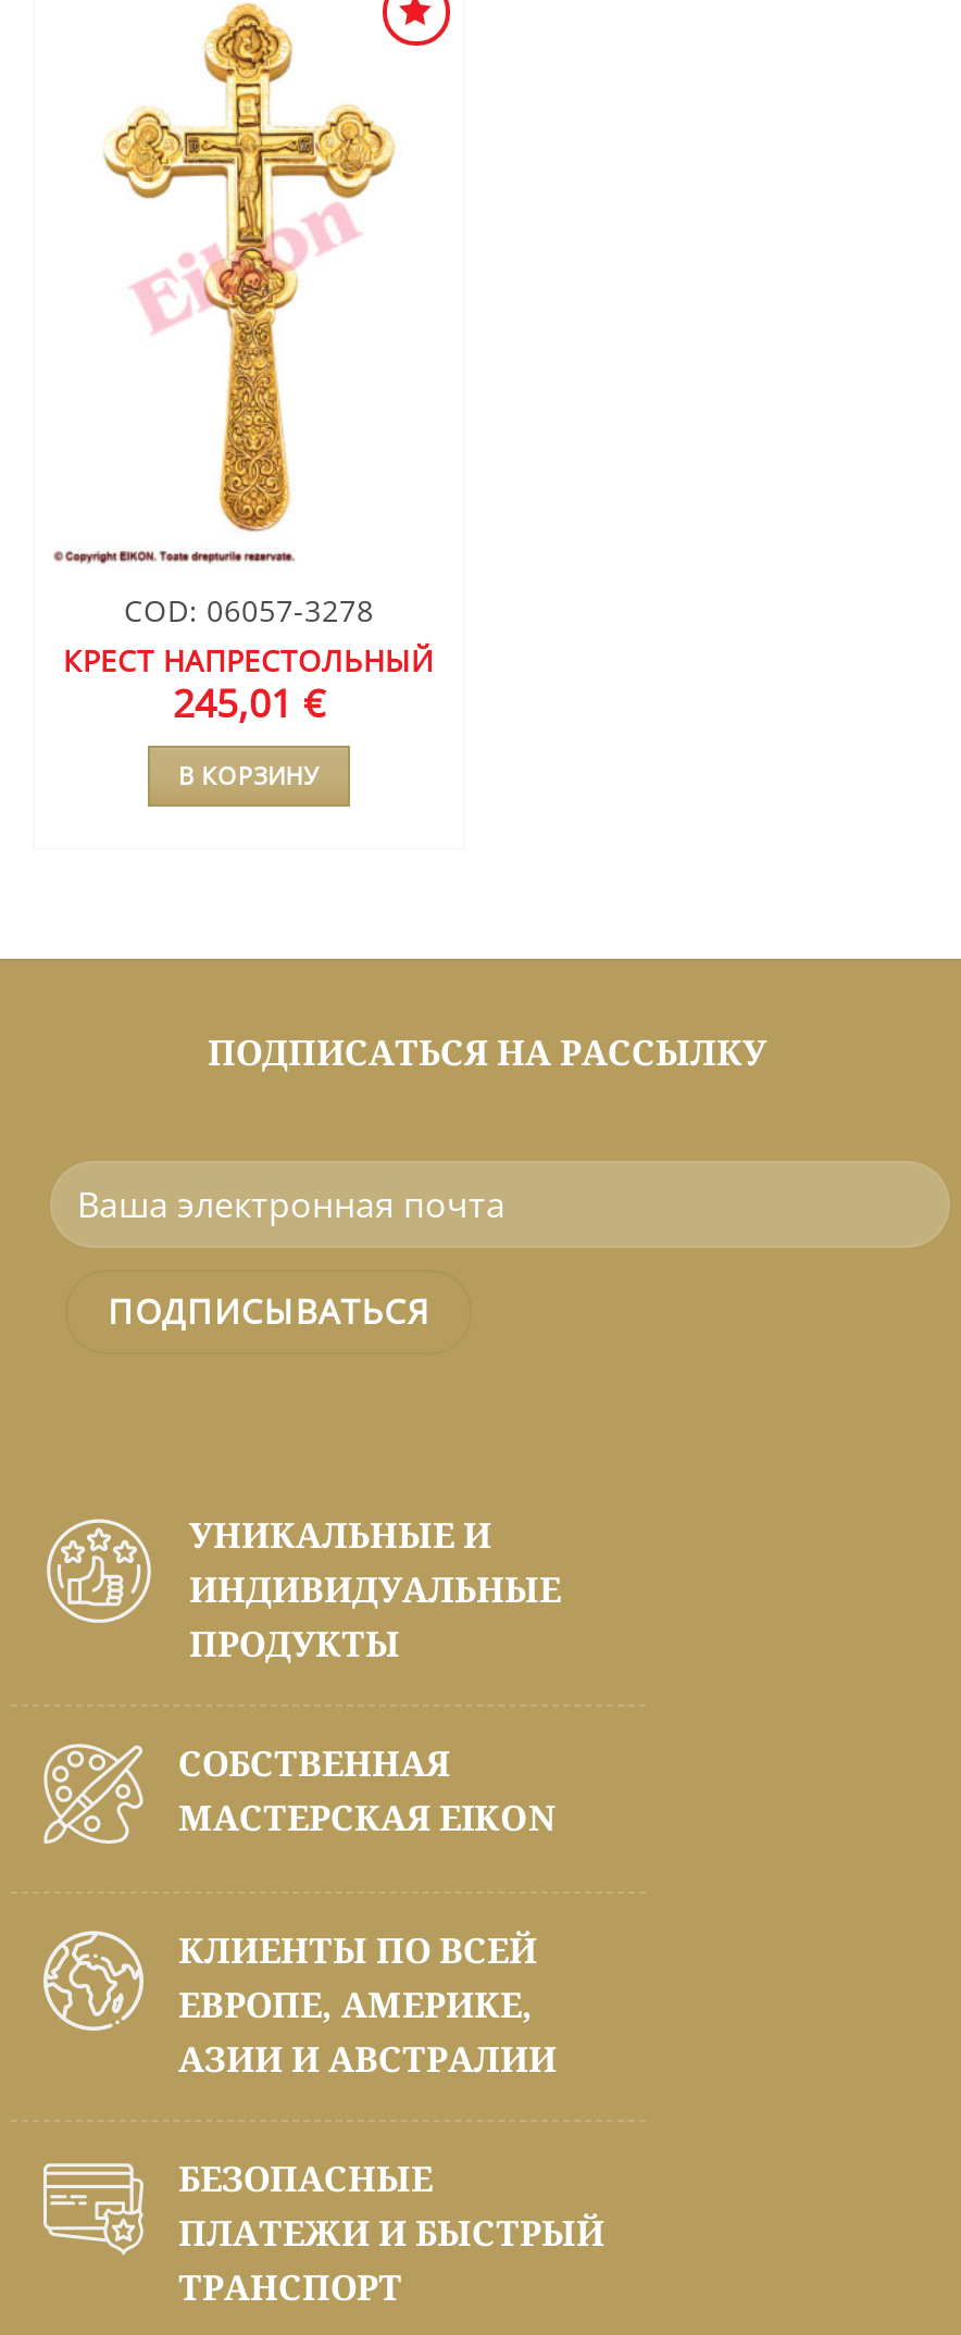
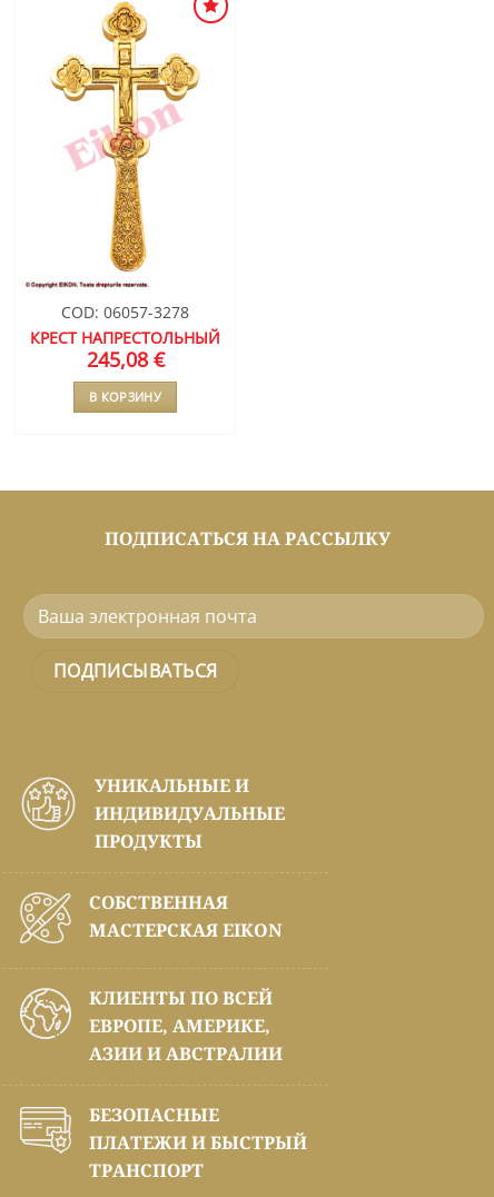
- 245,01 €
+ 245,08 €
